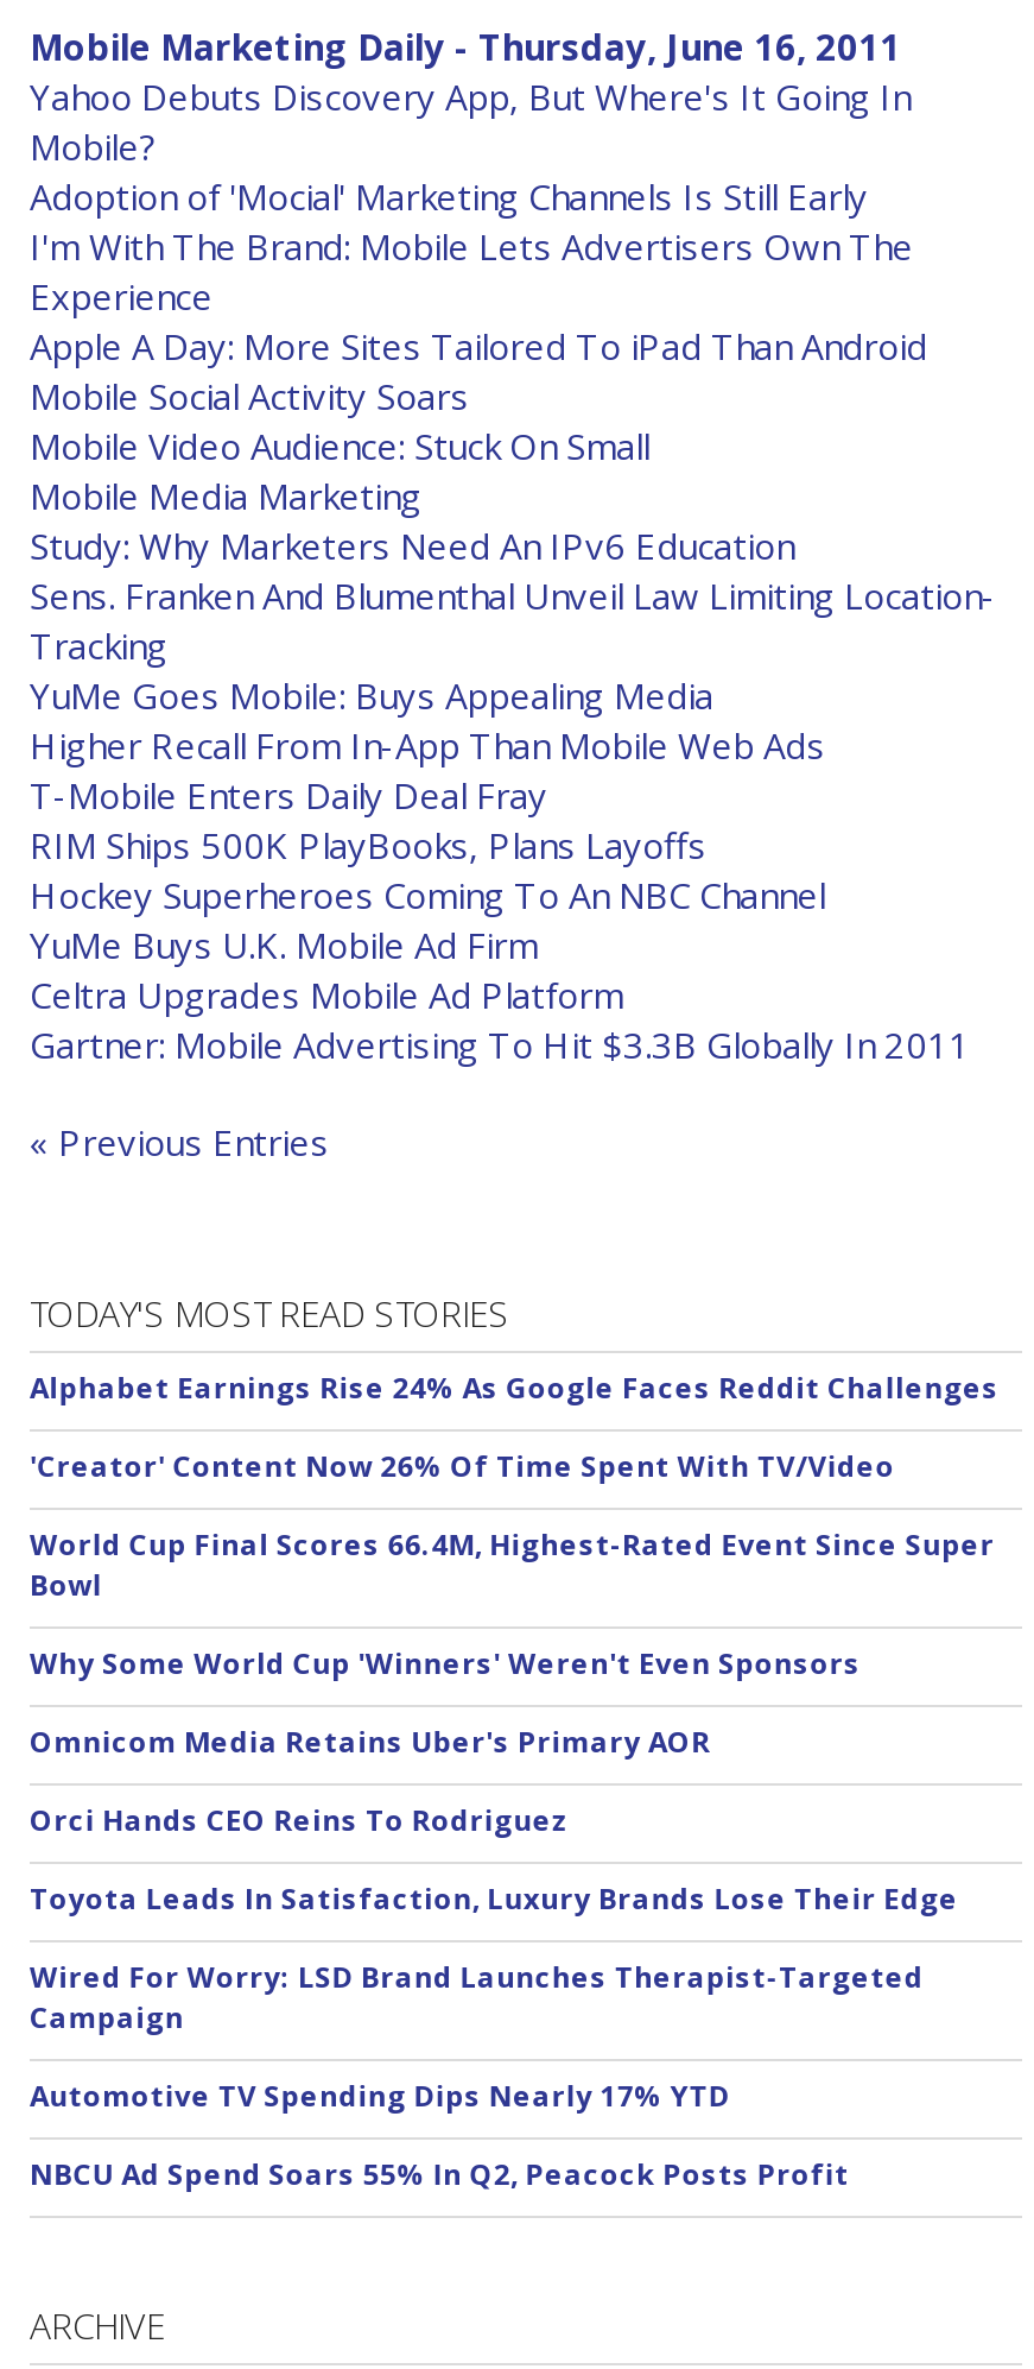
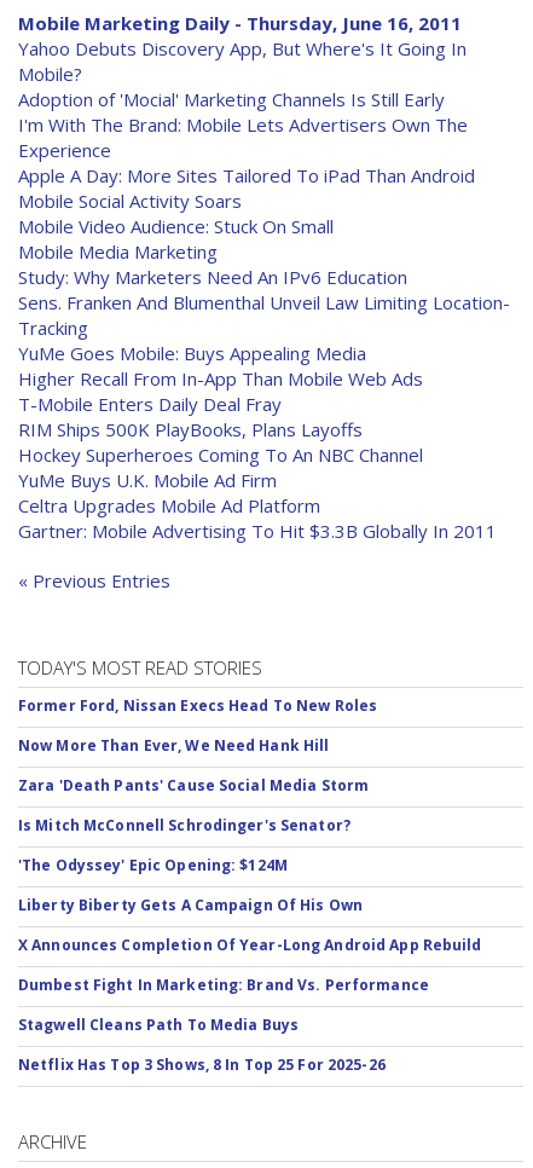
- Alphabet Earnings Rise 24% As Google Faces Reddit Challenges
+ Former Ford, Nissan Execs Head To New Roles

- 'Creator' Content Now 26% Of Time Spent With TV/Video
+ Now More Than Ever, We Need Hank Hill

- World Cup Final Scores 66.4M, Highest-Rated Event Since Super
- Bowl
+ Zara 'Death Pants' Cause Social Media Storm

- Why Some World Cup 'Winners' Weren't Even Sponsors
+ Is Mitch McConnell Schrodinger's Senator?

- Omnicom Media Retains Uber's Primary AOR
+ 'The Odyssey' Epic Opening: $124M

- Orci Hands CEO Reins To Rodriguez
+ Liberty Biberty Gets A Campaign Of His Own

- Toyota Leads In Satisfaction, Luxury Brands Lose Their Edge
+ X Announces Completion Of Year-Long Android App Rebuild

- Wired For Worry: LSD Brand Launches Therapist-Targeted
- Campaign
+ Dumbest Fight In Marketing: Brand Vs. Performance

- Automotive TV Spending Dips Nearly 17% YTD
+ Stagwell Cleans Path To Media Buys

- NBCU Ad Spend Soars 55% In Q2, Peacock Posts Profit
+ Netflix Has Top 3 Shows, 8 In Top 25 For 2025-26
